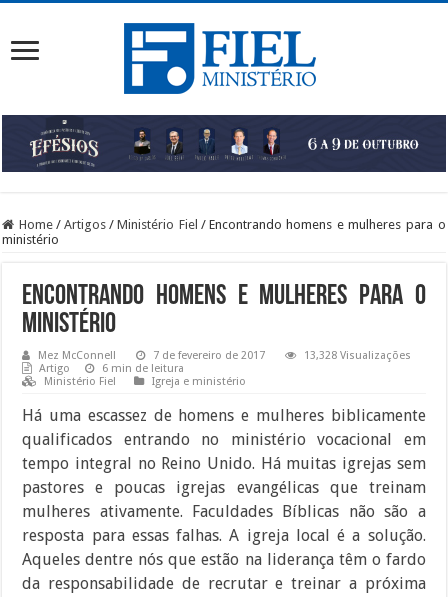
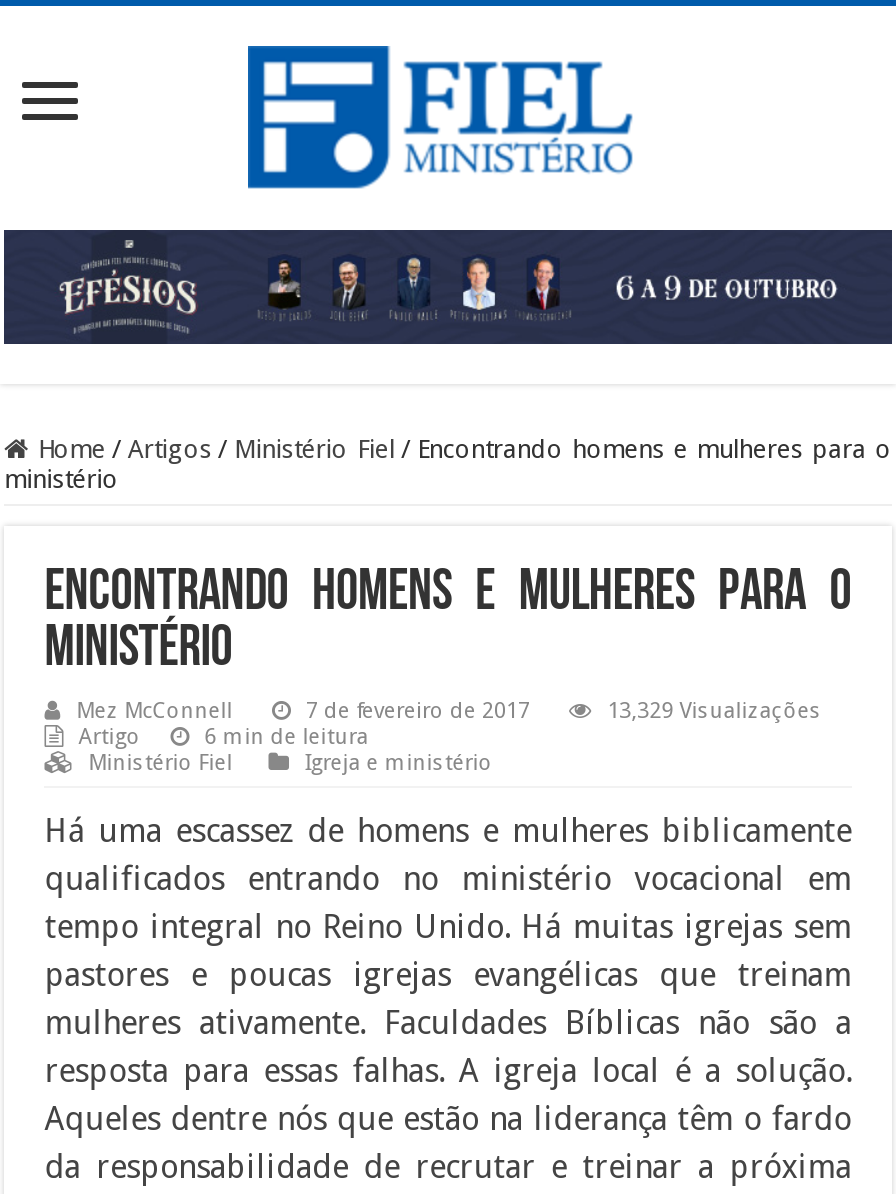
- 13,328 Visualizações
+ 13,329 Visualizações
